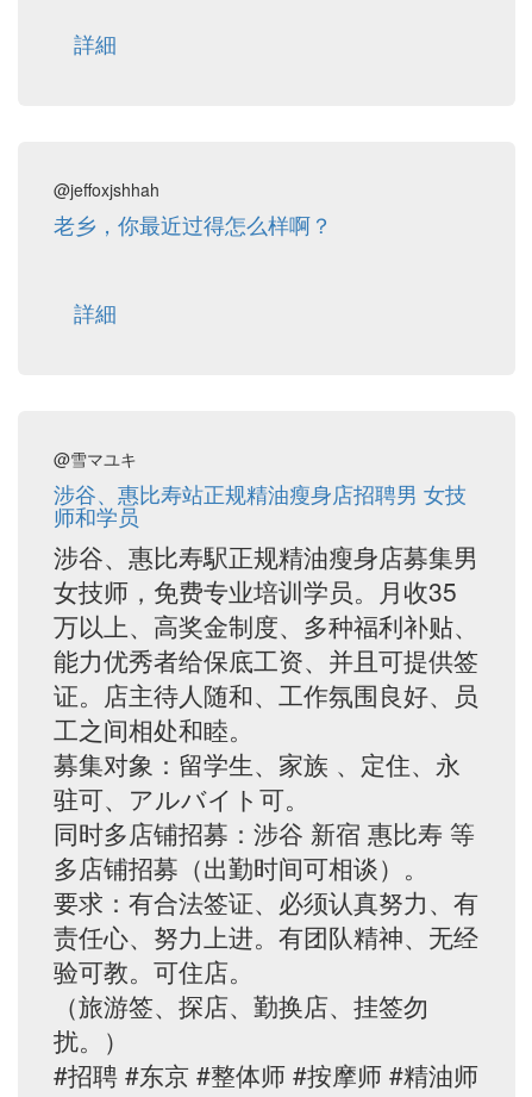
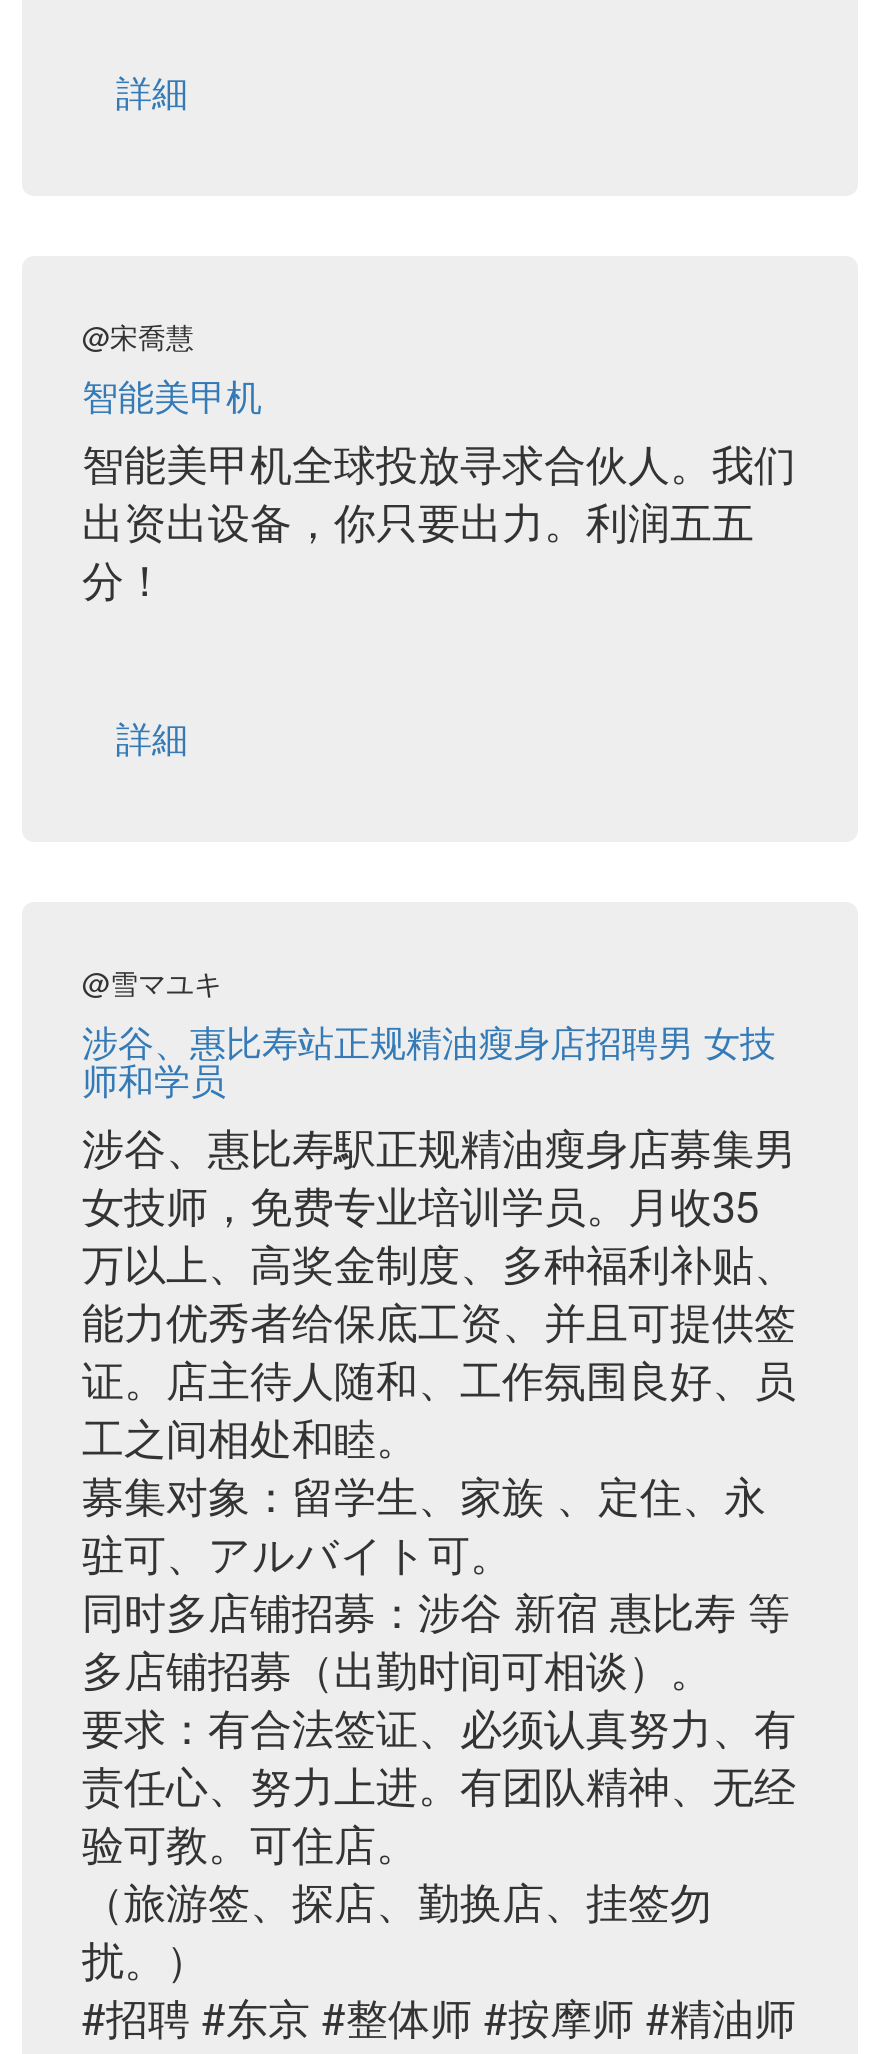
- @jeffoxjshhah
- 老乡，你最近过得怎么样啊？
+ @宋喬慧
+ 智能美甲机
+ 智能美甲机全球投放寻求合伙人。我们
+ 出资出设备，你只要出力。利润五五
+ 分！
